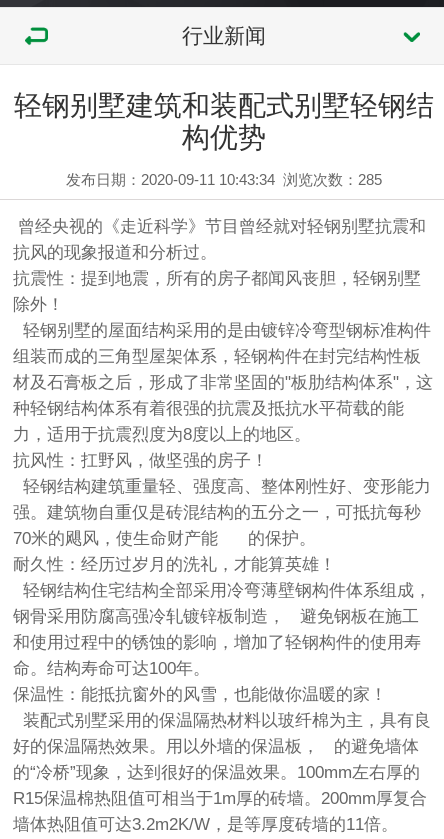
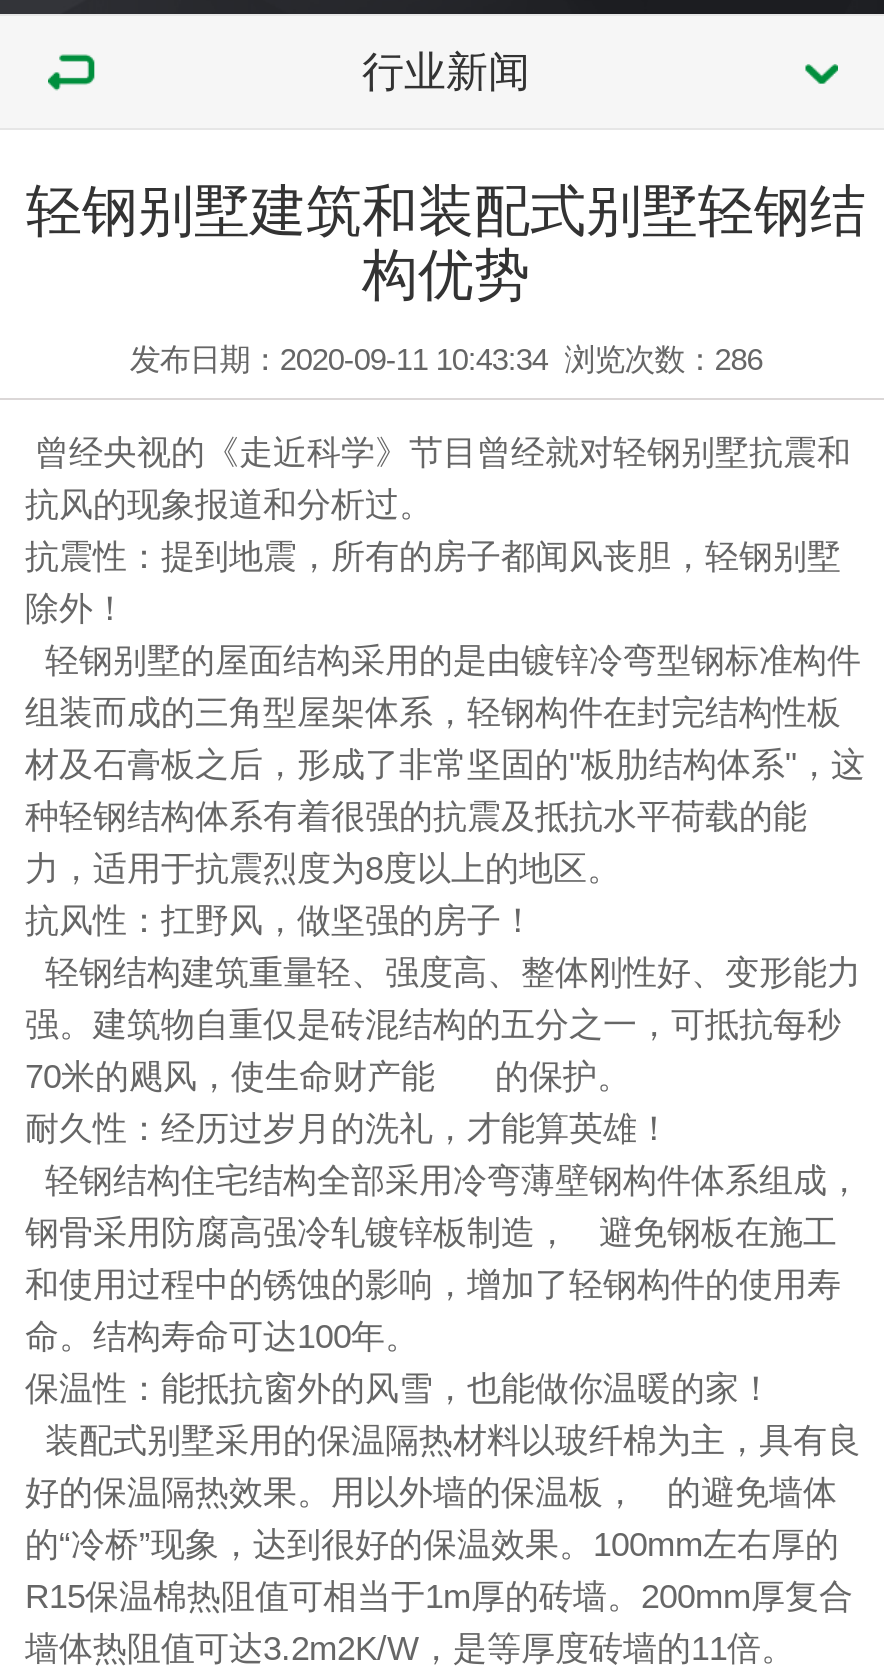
- 发布日期：2020-09-11 10:43:34 浏览次数：285
+ 发布日期：2020-09-11 10:43:34 浏览次数：286
